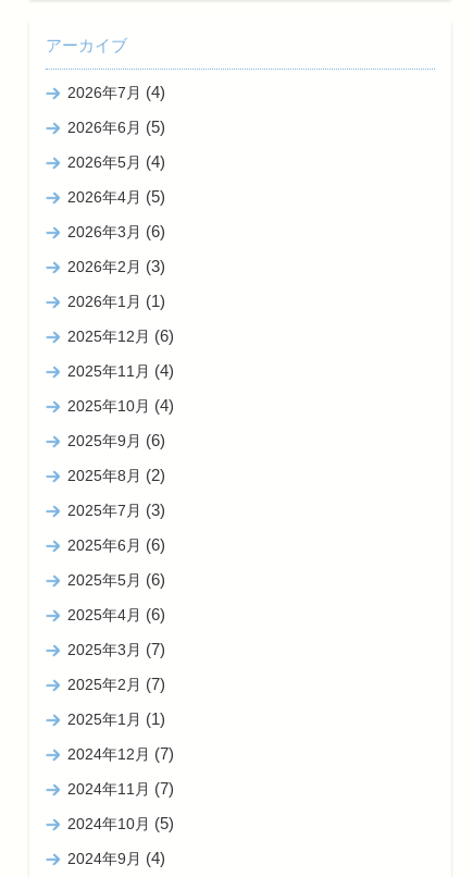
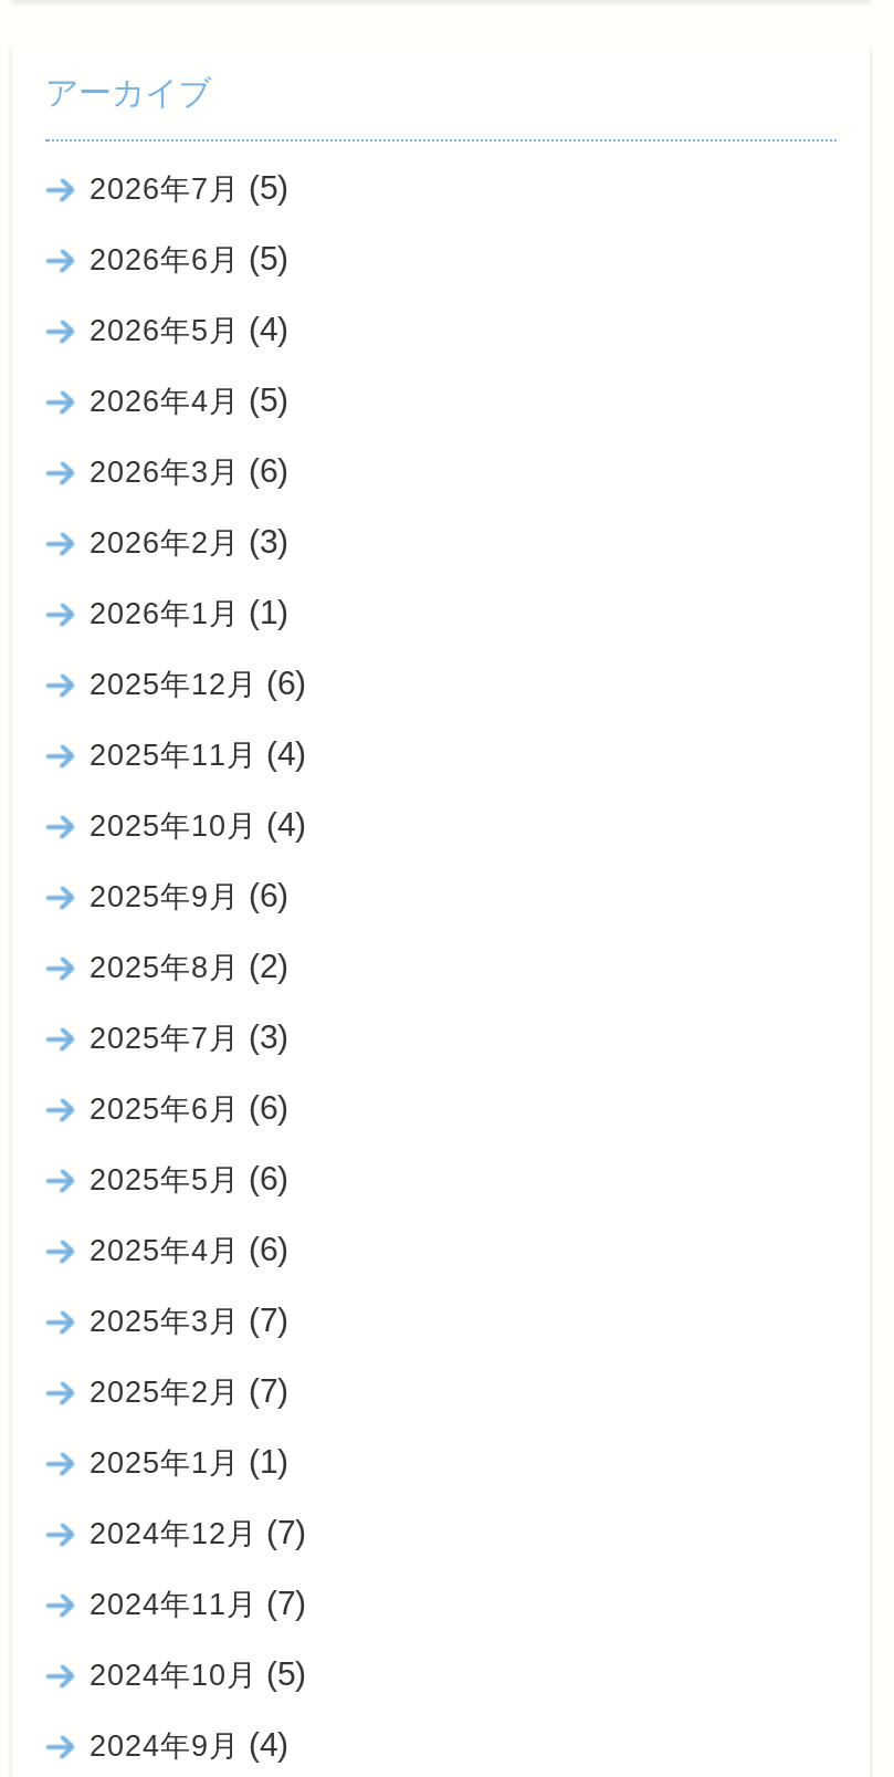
- 2026年7月(4)
+ 2026年7月(5)
